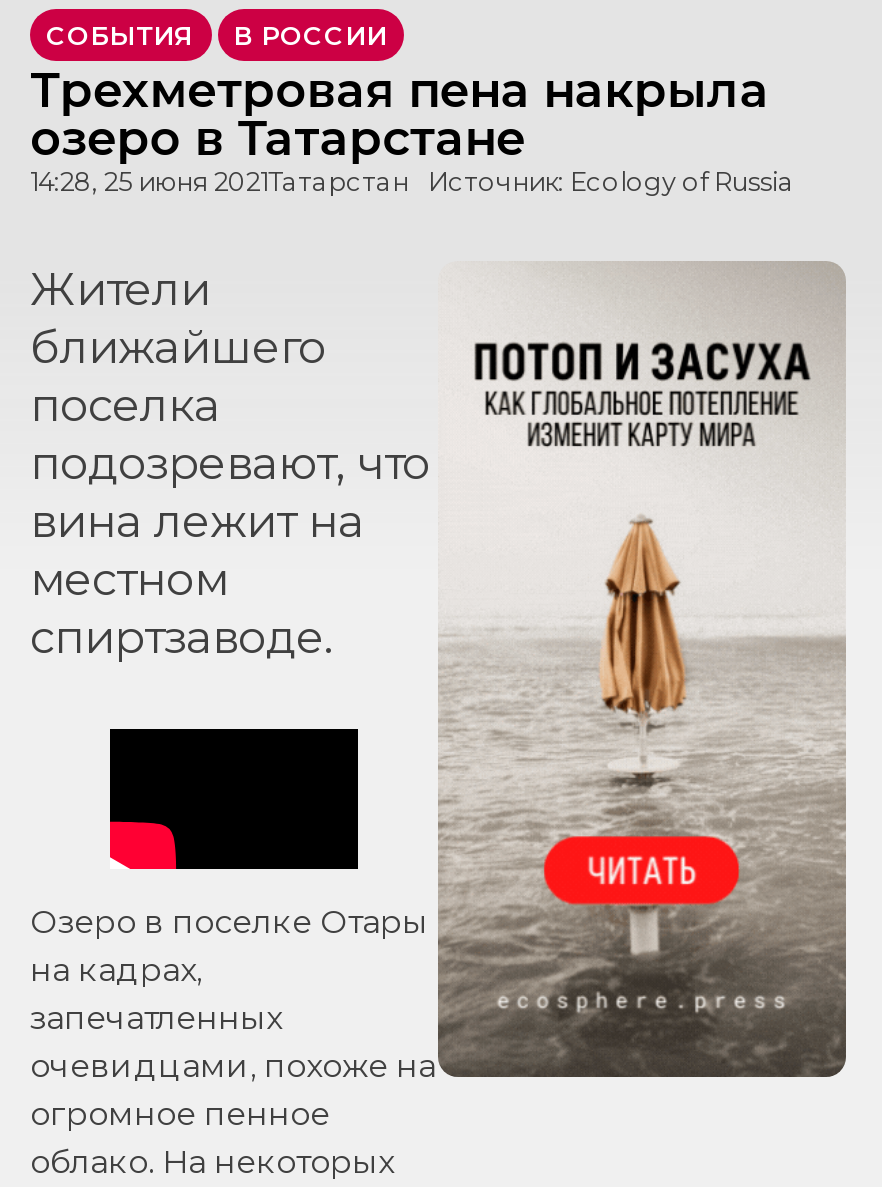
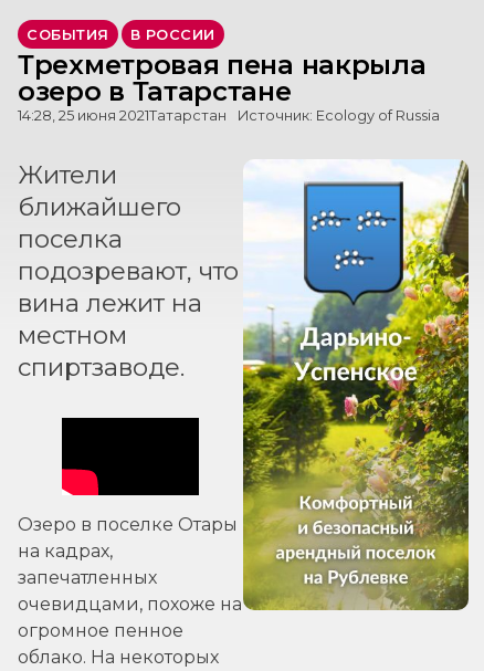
- [image]
+ [image]
